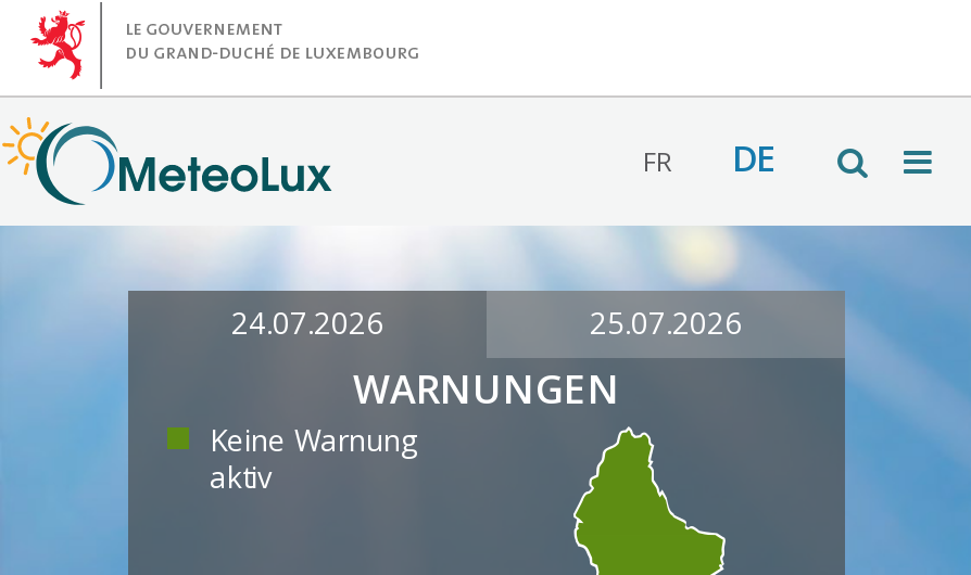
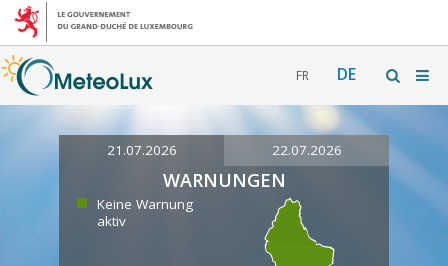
- 24.07.2026
+ 21.07.2026

- 25.07.2026
+ 22.07.2026
